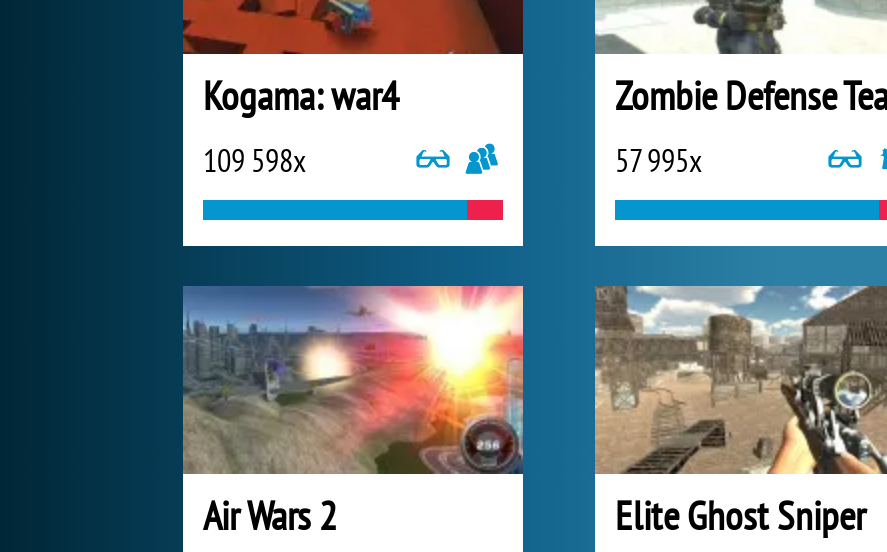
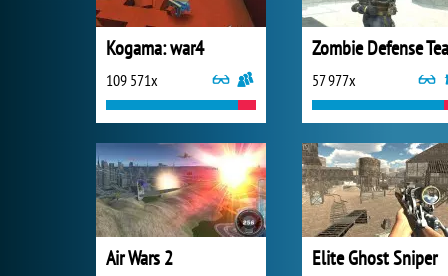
- 109 598x
+ 109 571x

- 57 995x
+ 57 977x
